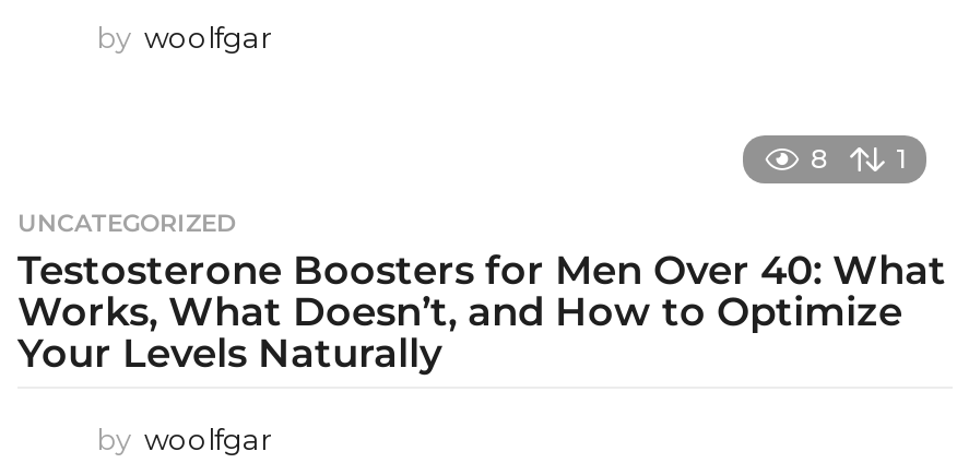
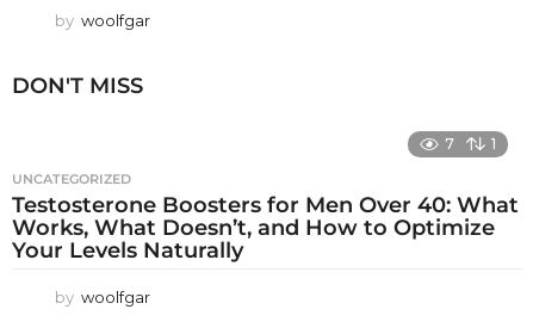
- 8
+ DON'T MISS
+ 7
